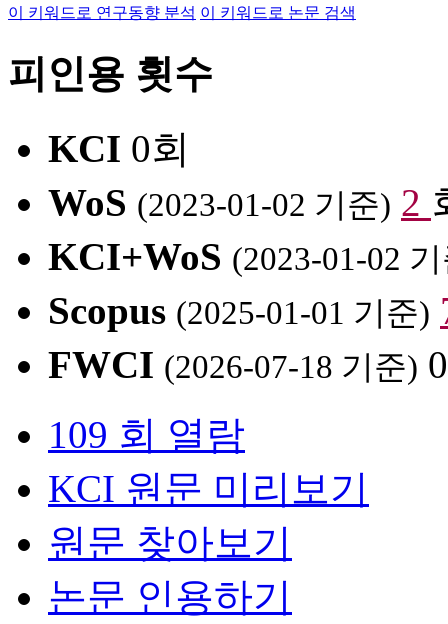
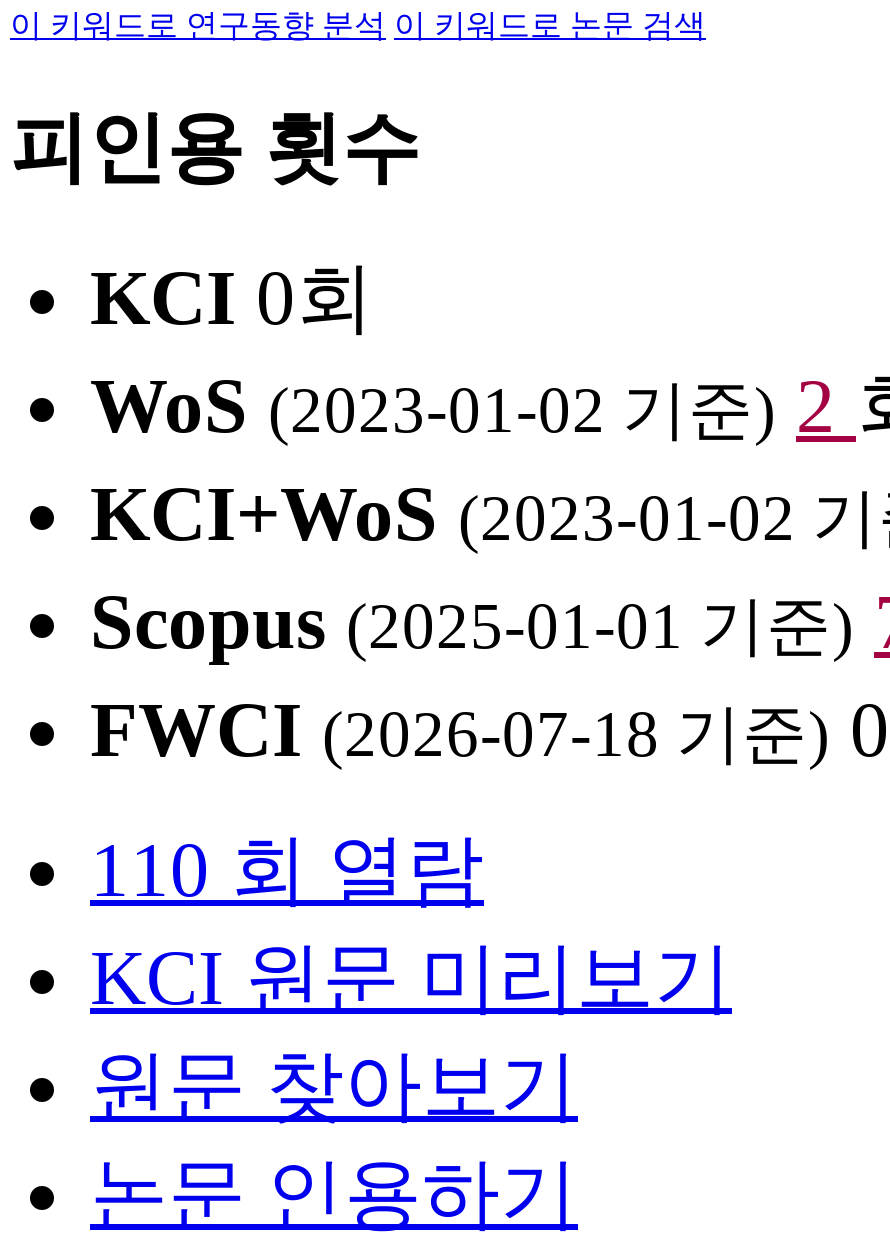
- 109 회 열람
+ 110 회 열람
